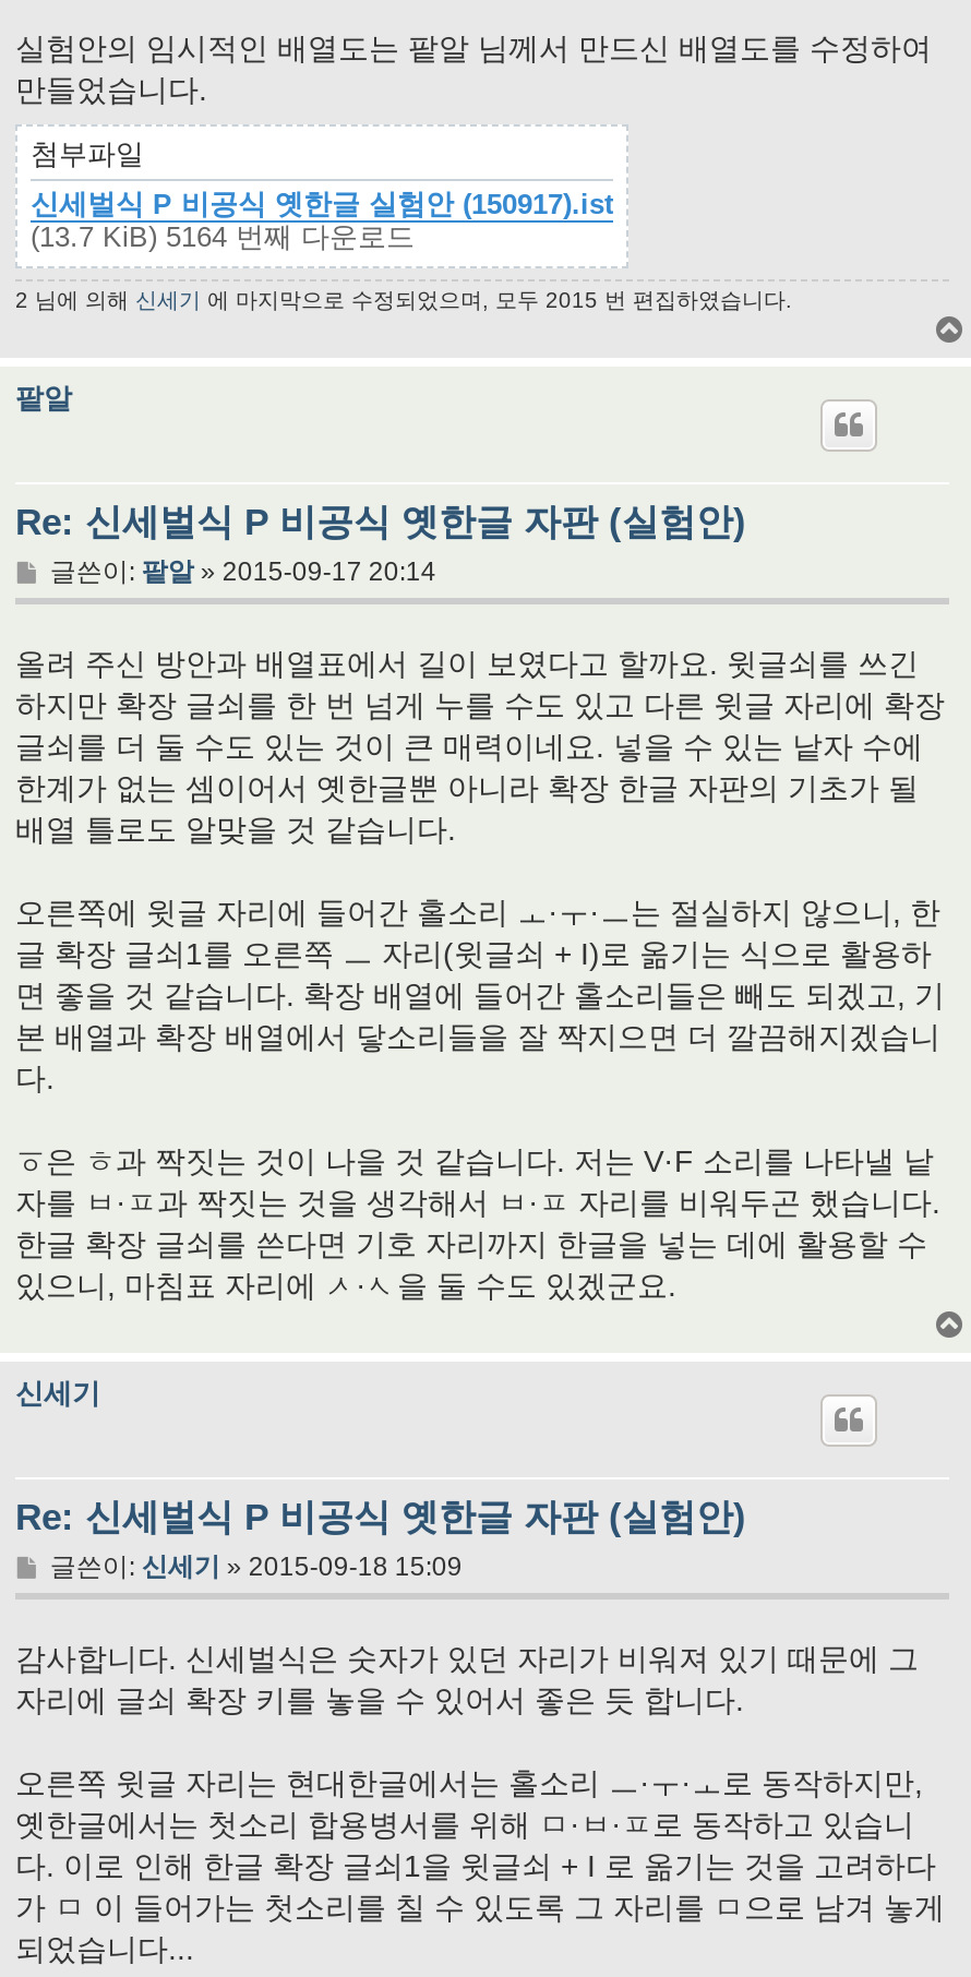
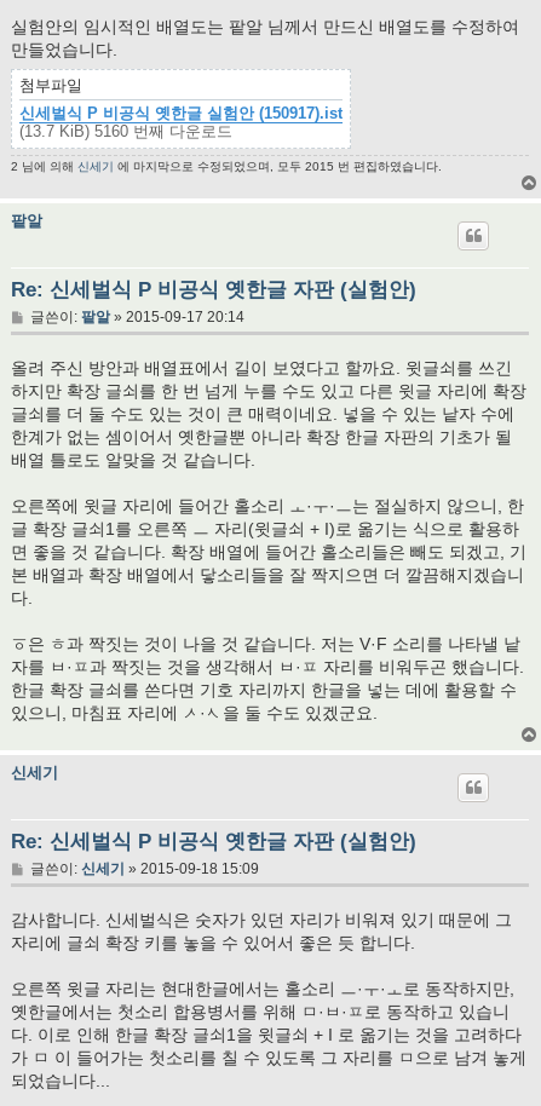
- (13.7 KiB) 5164 번째 다운로드
+ (13.7 KiB) 5160 번째 다운로드
